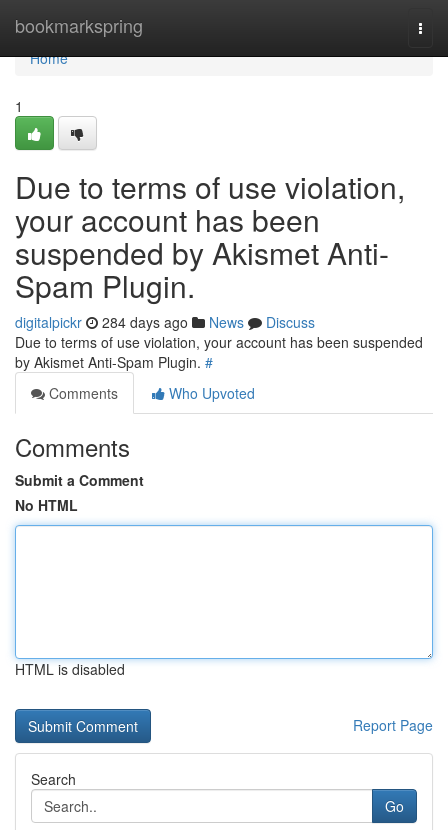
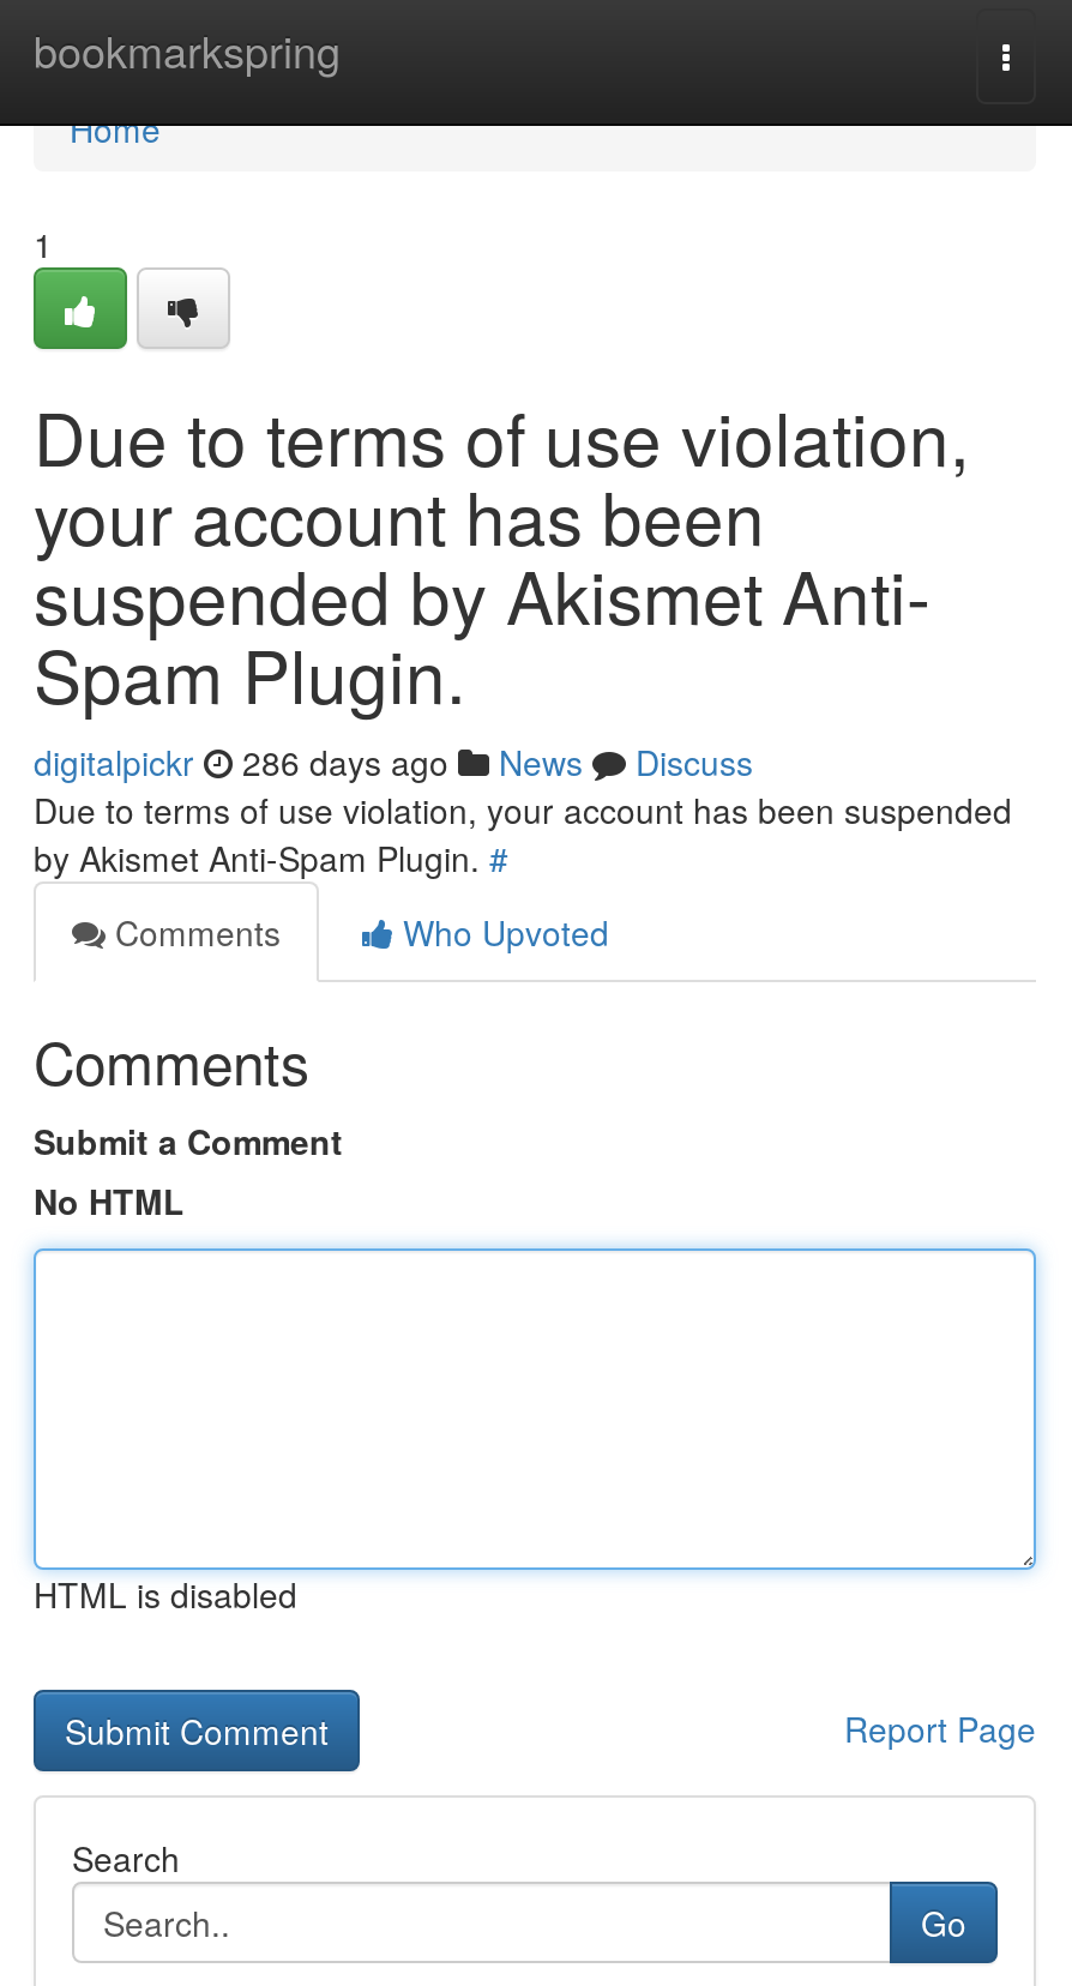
- digitalpickr 284 days ago News Discuss
+ digitalpickr 286 days ago News Discuss
